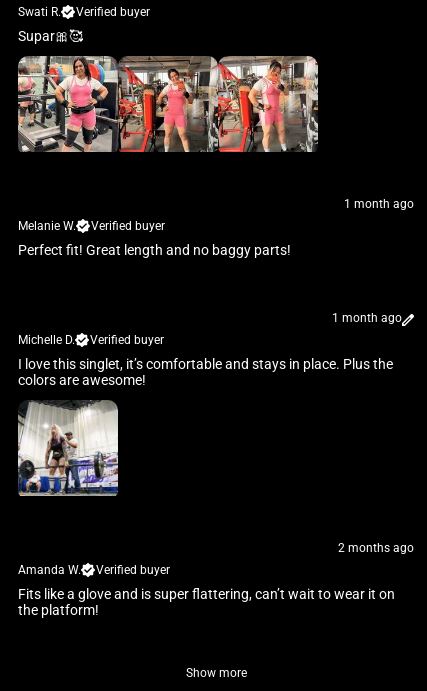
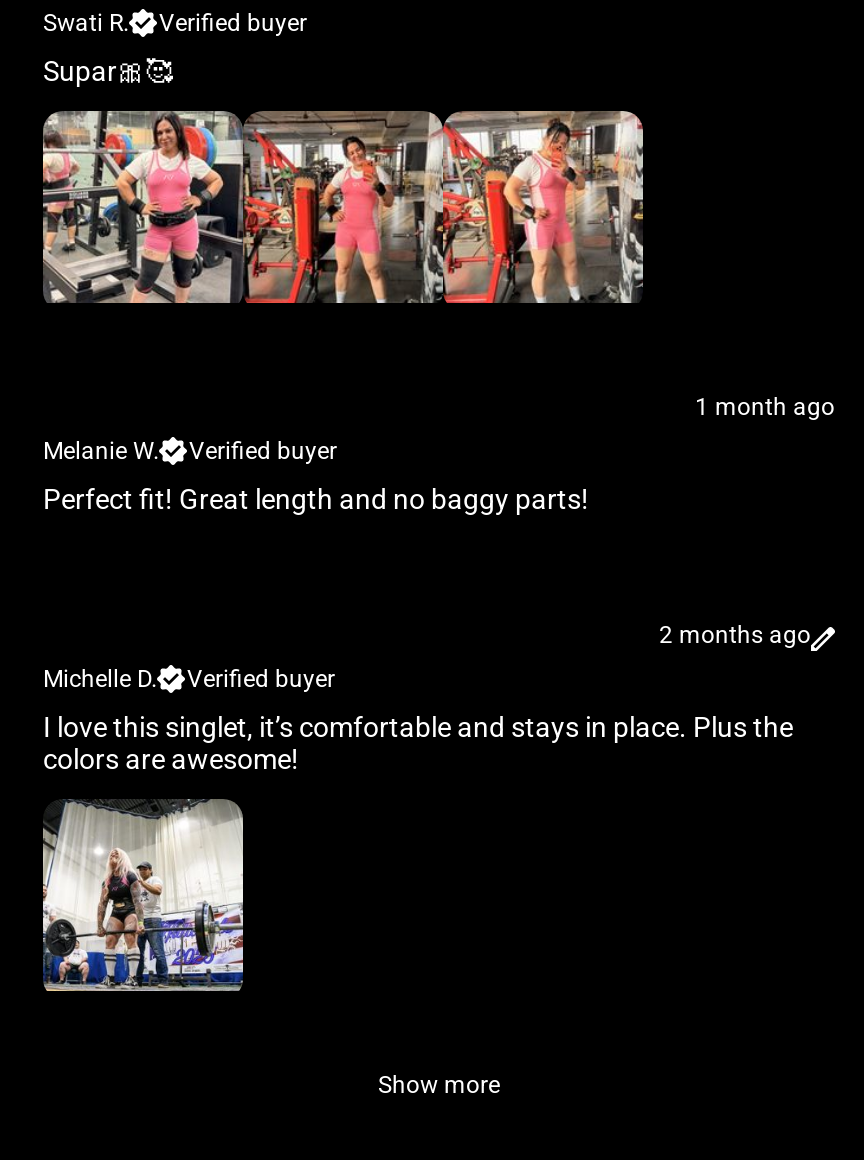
- 1 month ago
+ 2 months ago

- 2 months ago
- Amanda W.
- Verified buyer
- Fits like a glove and is super flattering, can’t wait to wear it on
- the platform!
